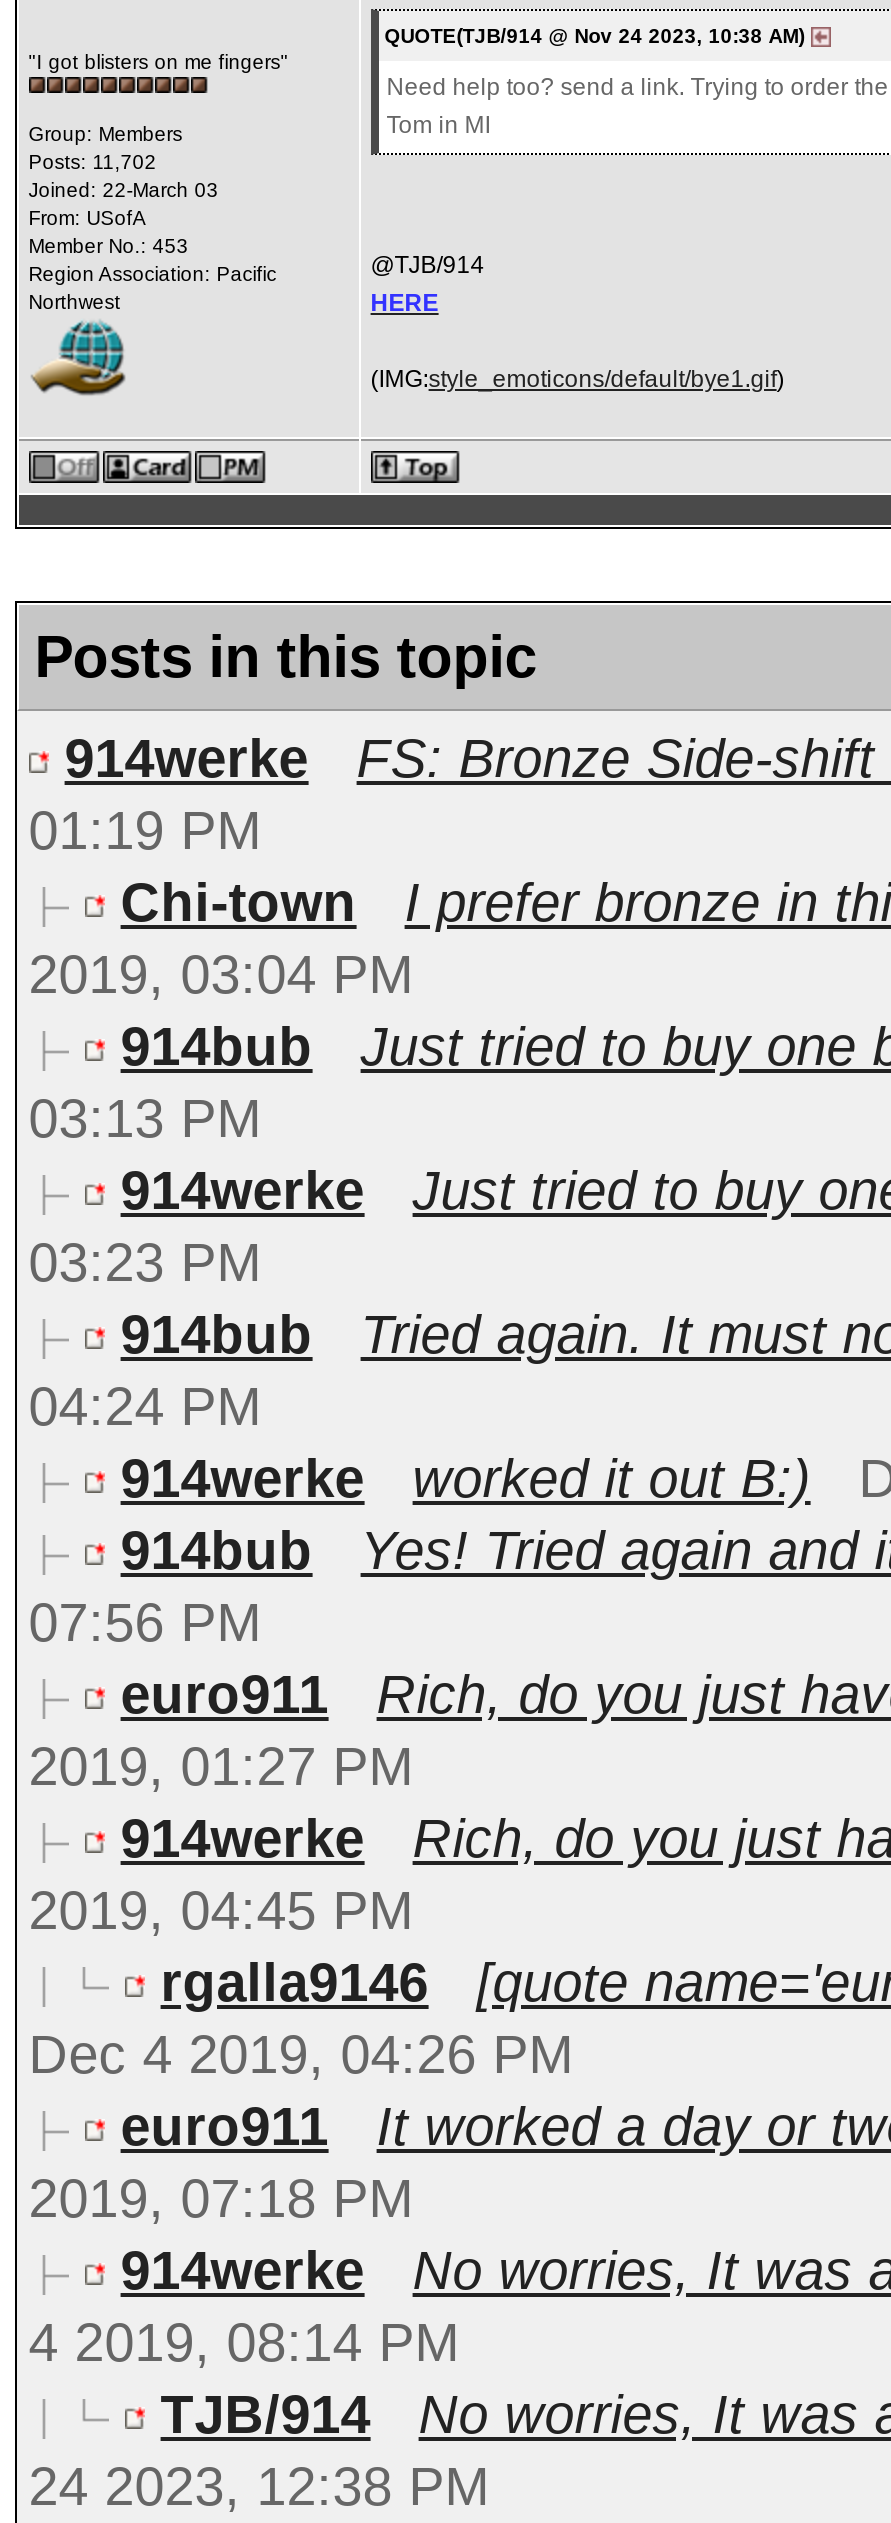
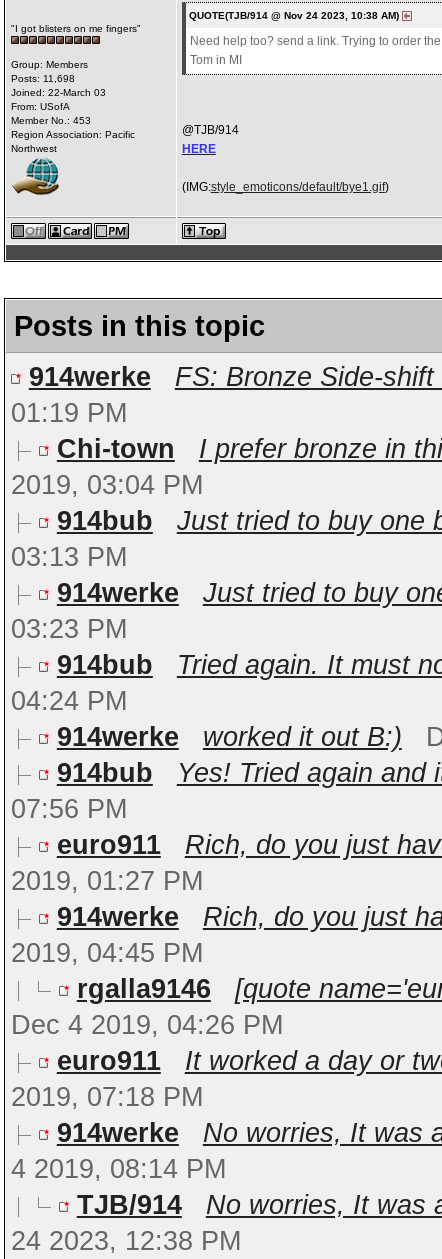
- Posts: 11,702
+ Posts: 11,698
